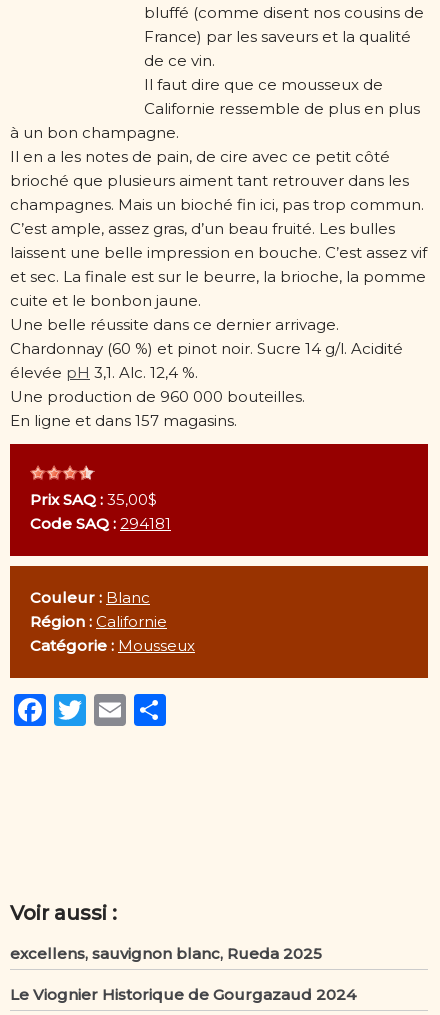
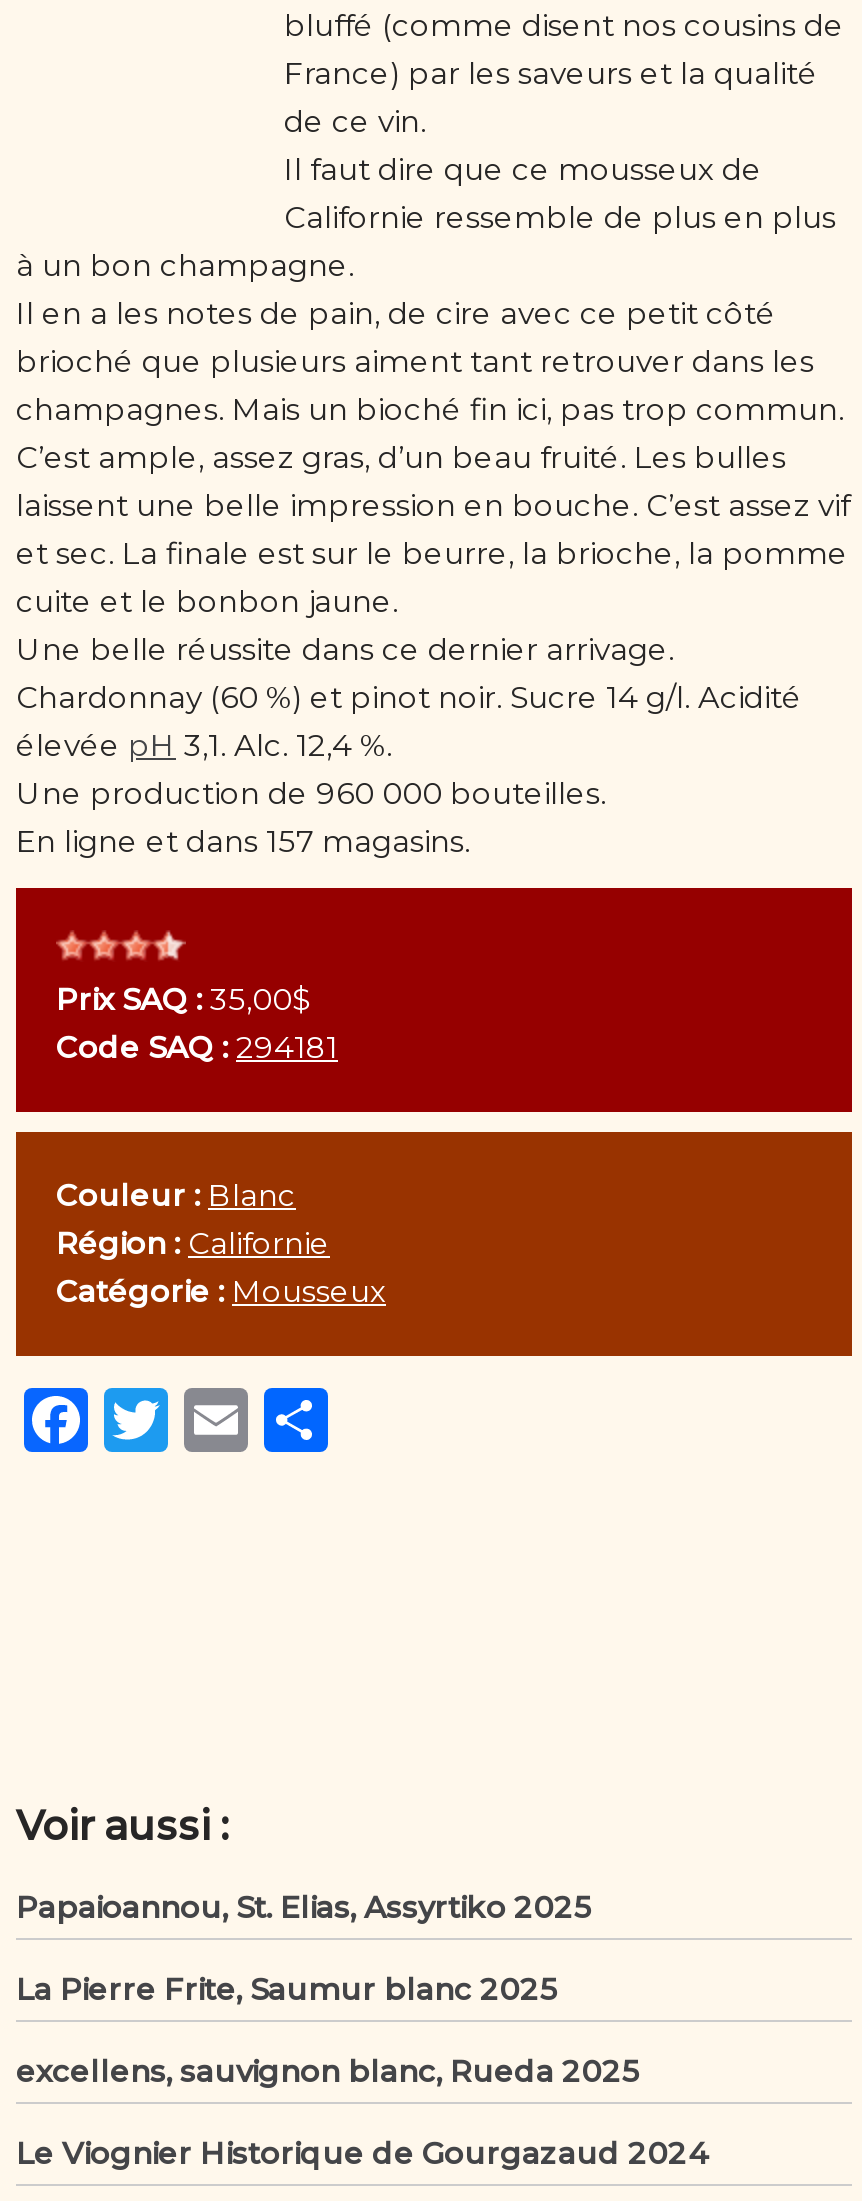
+ Papaioannou, St. Elias, Assyrtiko 2025
+ La Pierre Frite, Saumur blanc 2025
